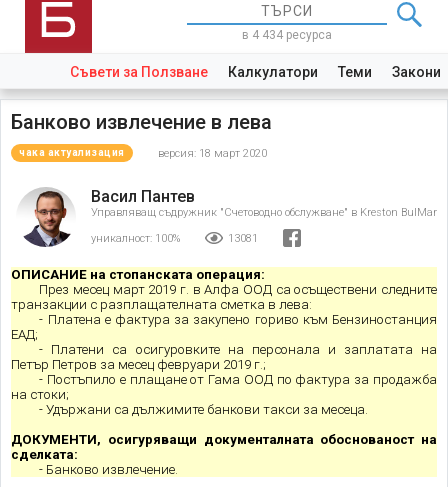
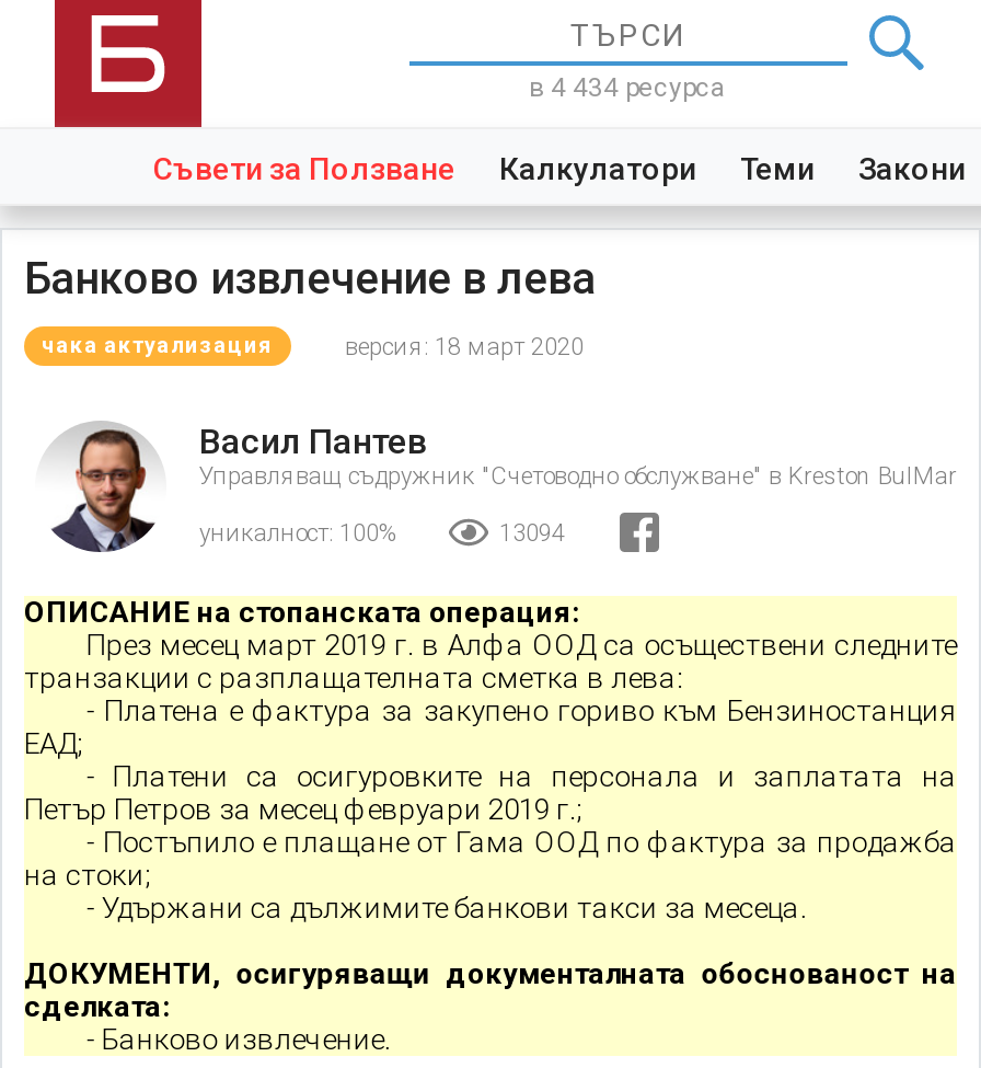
- 13081
+ 13094
